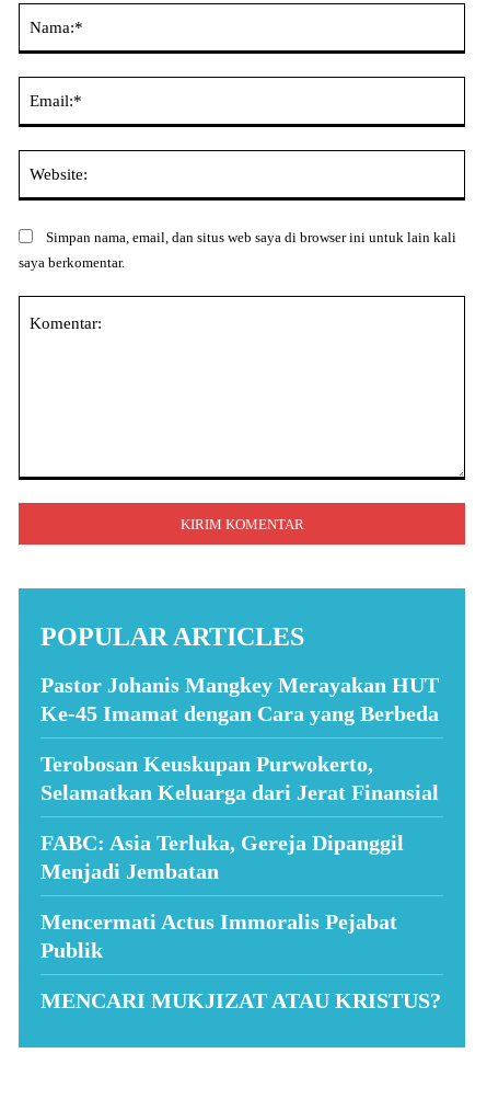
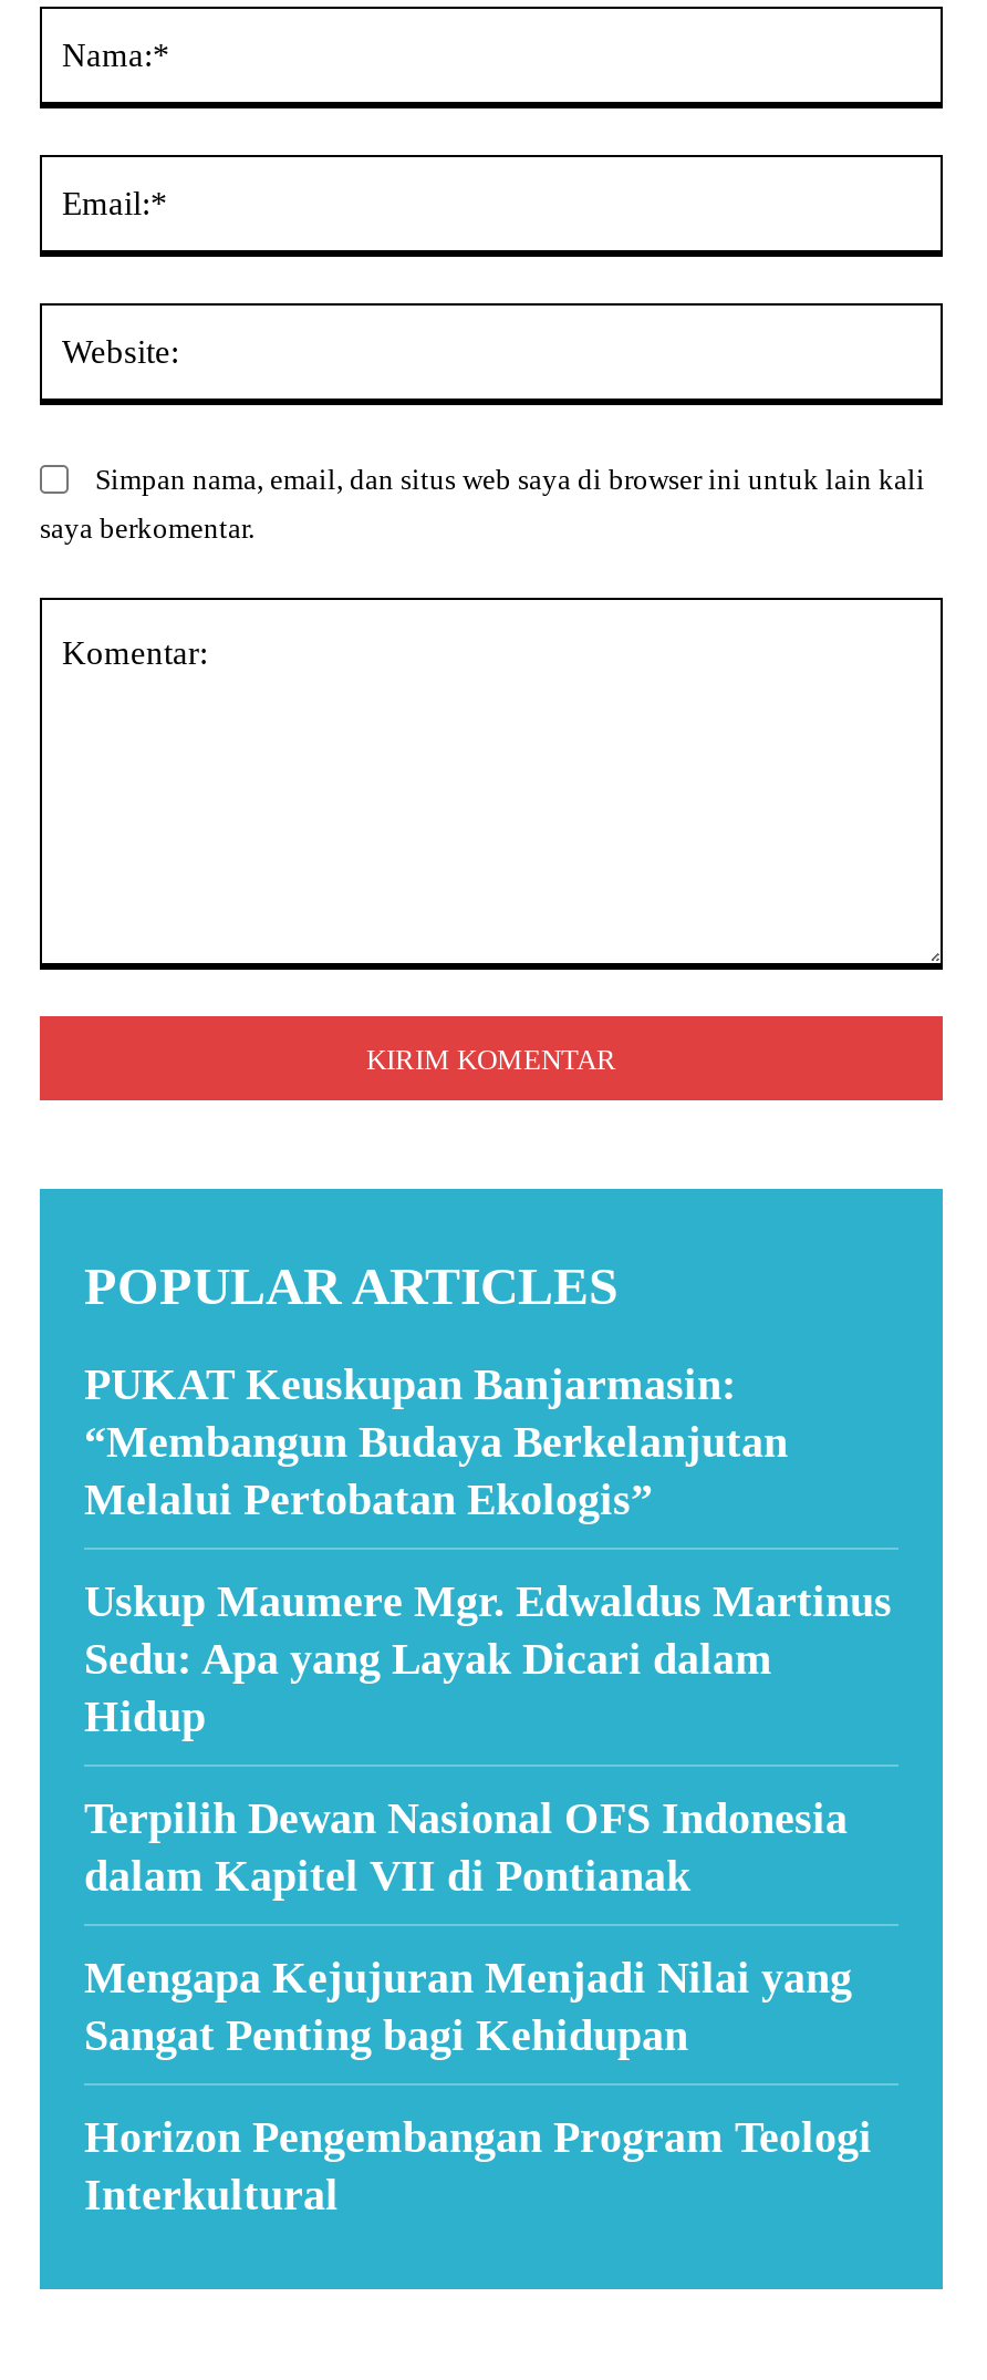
- Pastor Johanis Mangkey Merayakan HUT
- Ke-45 Imamat dengan Cara yang Berbeda
+ PUKAT Keuskupan Banjarmasin:
+ “Membangun Budaya Berkelanjutan
+ Melalui Pertobatan Ekologis”

- Terobosan Keuskupan Purwokerto,
- Selamatkan Keluarga dari Jerat Finansial
+ Uskup Maumere Mgr. Edwaldus Martinus
+ Sedu: Apa yang Layak Dicari dalam
+ Hidup

- FABC: Asia Terluka, Gereja Dipanggil
- Menjadi Jembatan
+ Terpilih Dewan Nasional OFS Indonesia
+ dalam Kapitel VII di Pontianak

- Mencermati Actus Immoralis Pejabat
- Publik
+ Mengapa Kejujuran Menjadi Nilai yang
+ Sangat Penting bagi Kehidupan

- MENCARI MUKJIZAT ATAU KRISTUS?
+ Horizon Pengembangan Program Teologi
+ Interkultural
